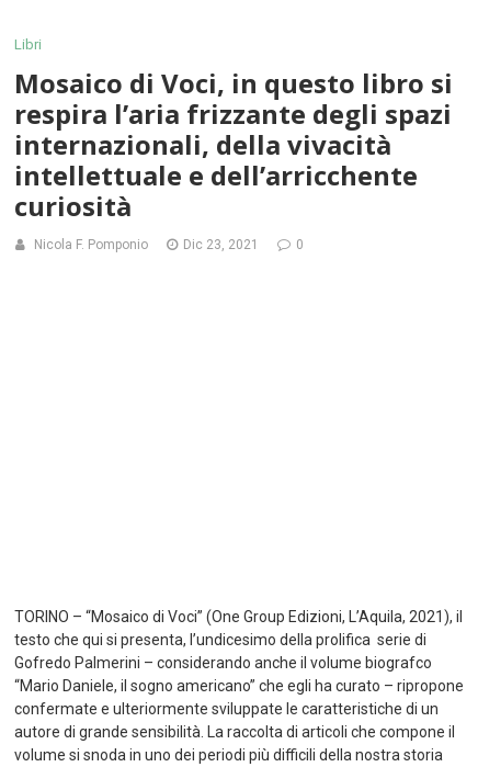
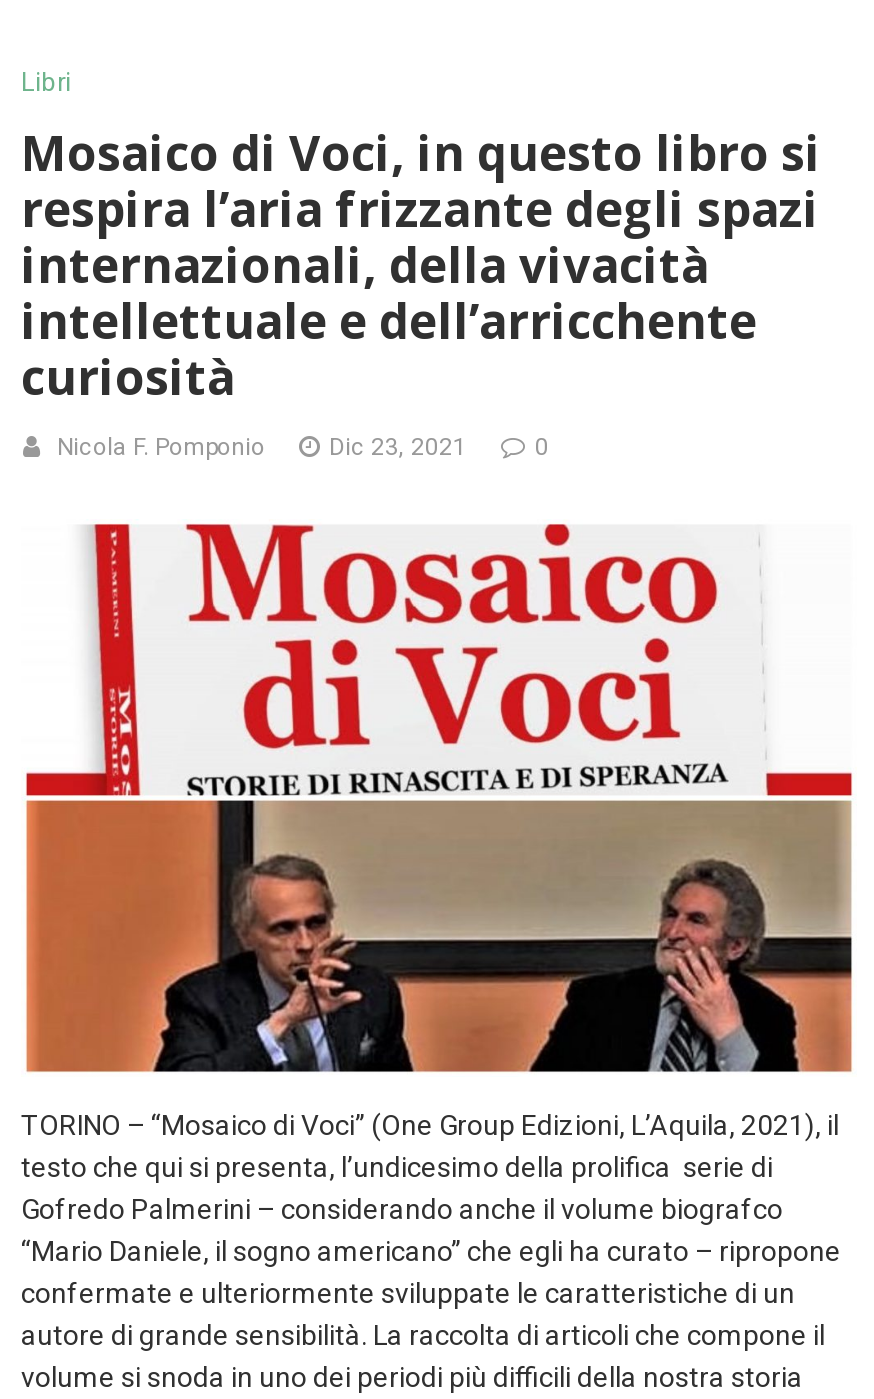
+ [image]
